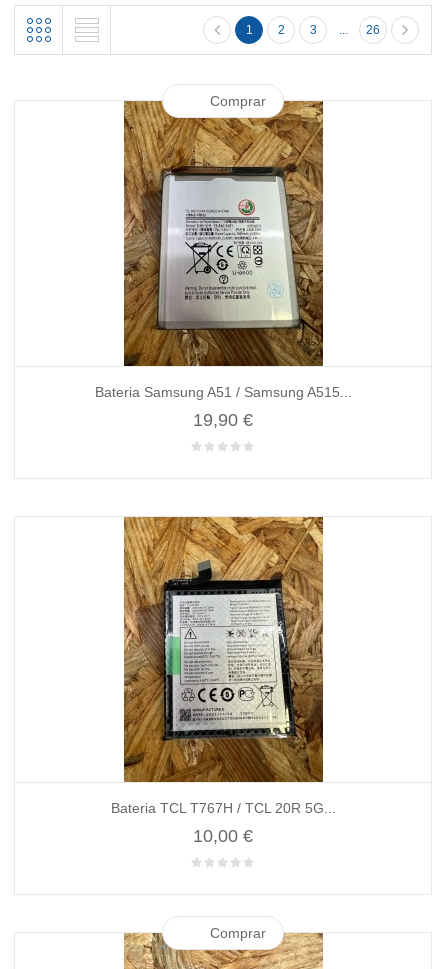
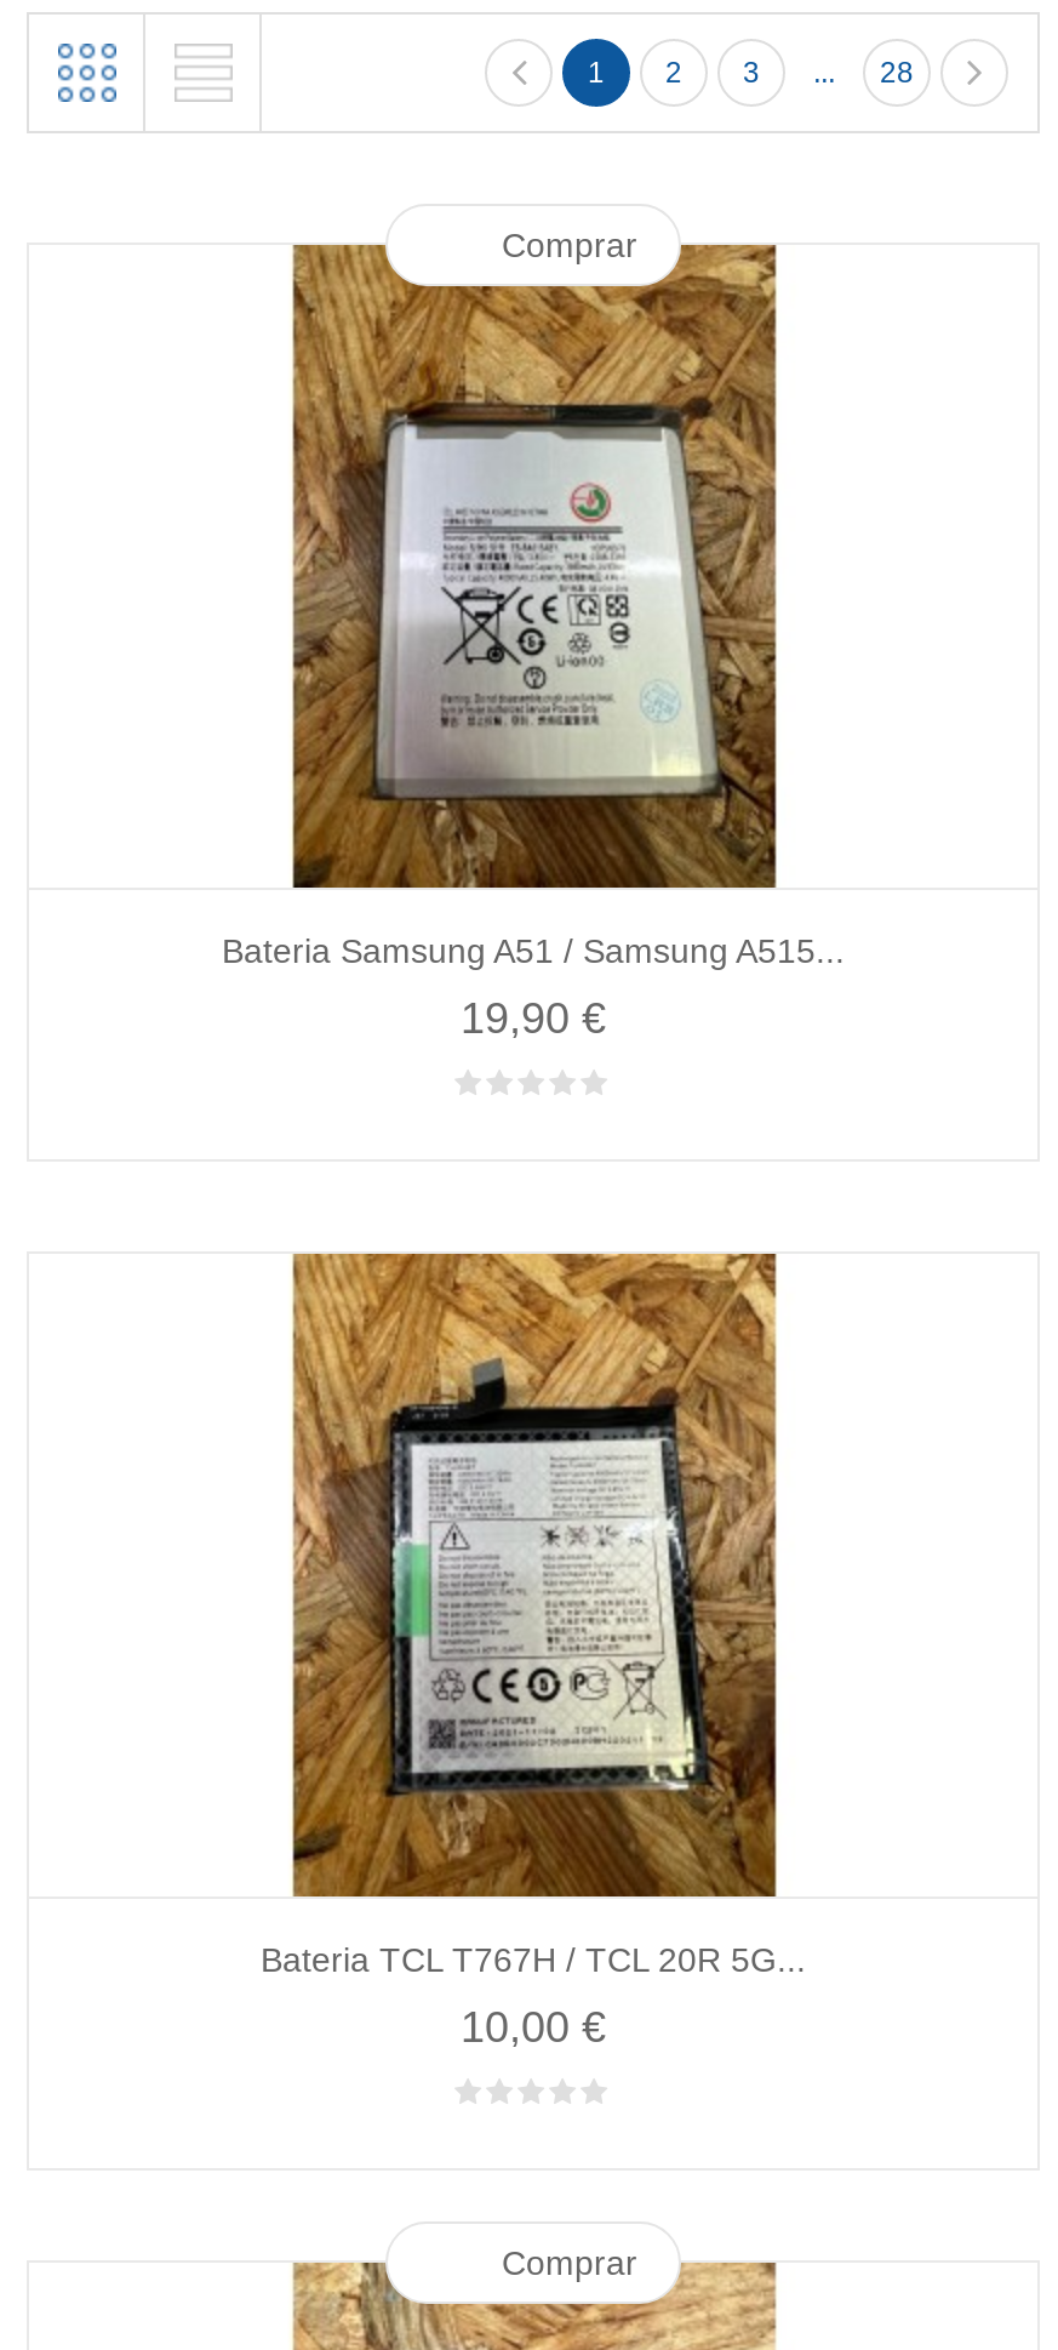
- 26
+ 28
